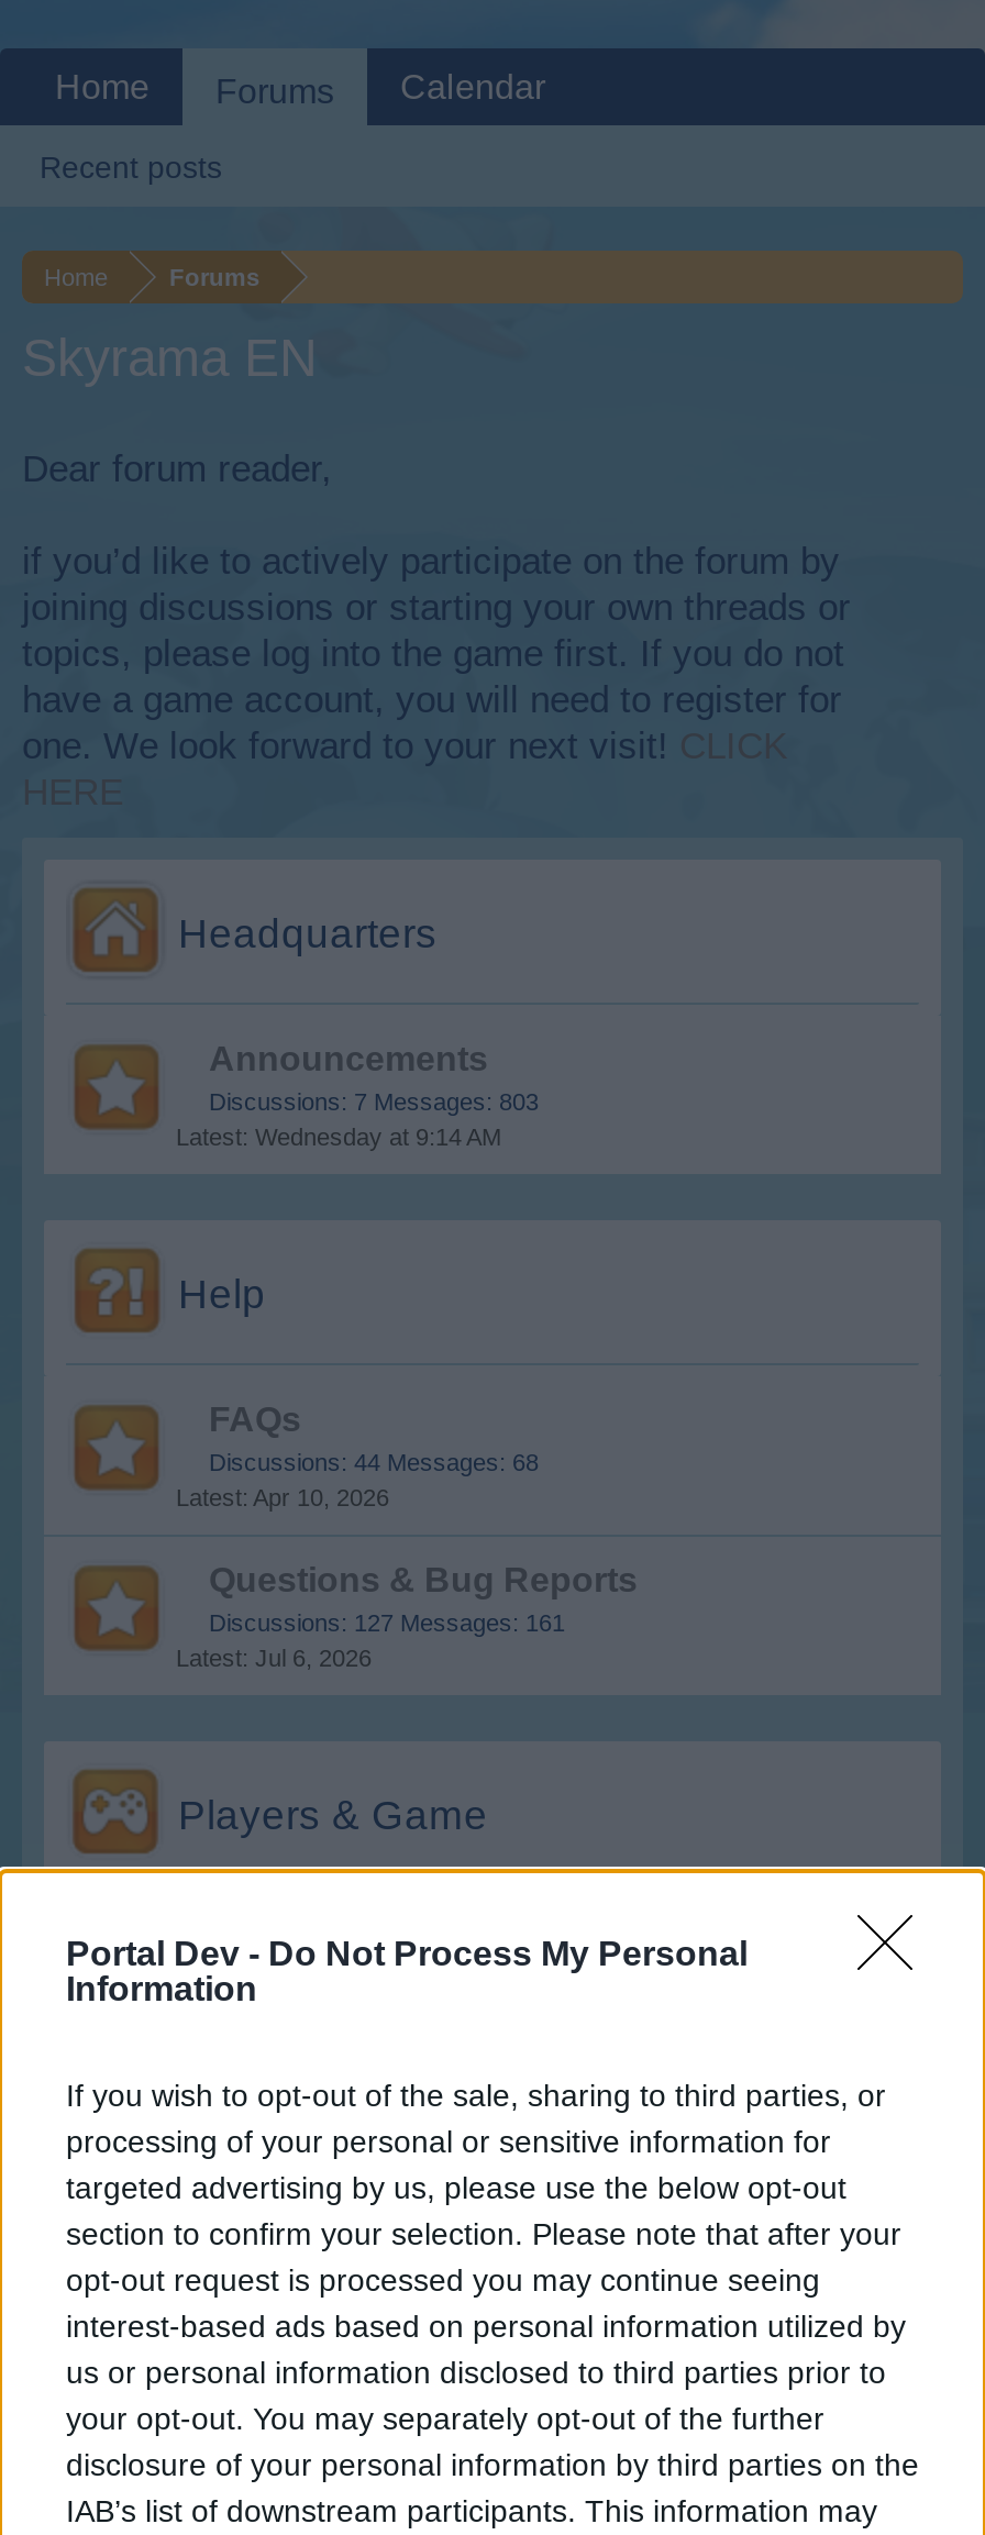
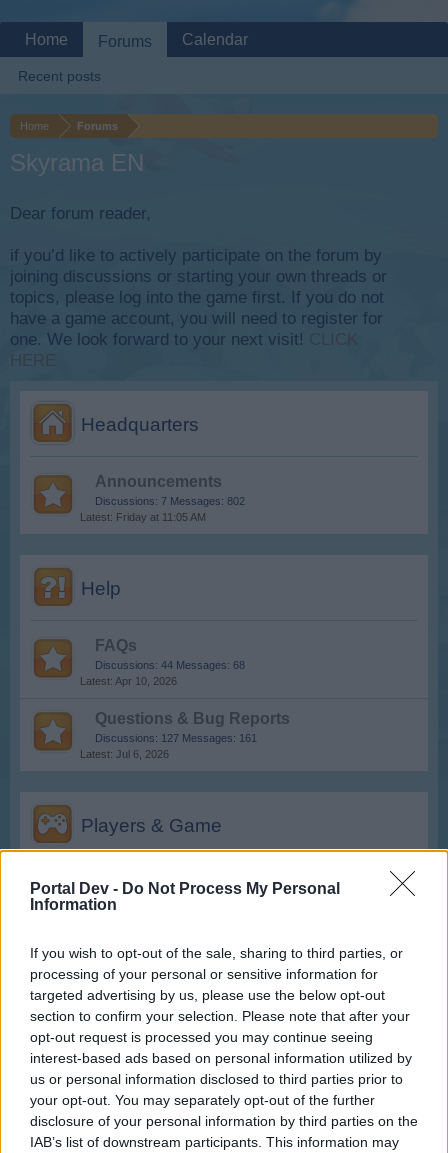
- Discussions: 7 Messages: 803
+ Discussions: 7 Messages: 802

- Wednesday at 9:14 AM
+ Friday at 11:05 AM
